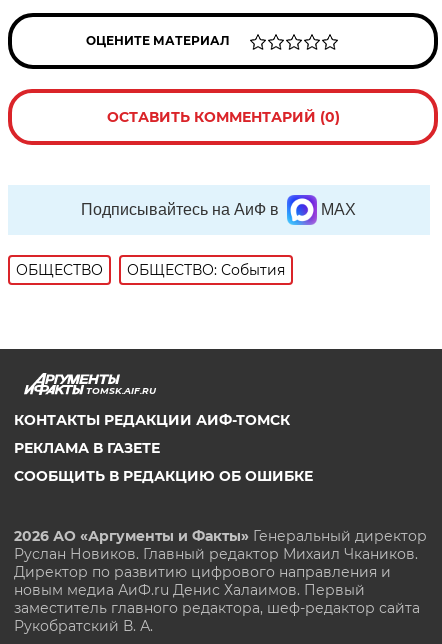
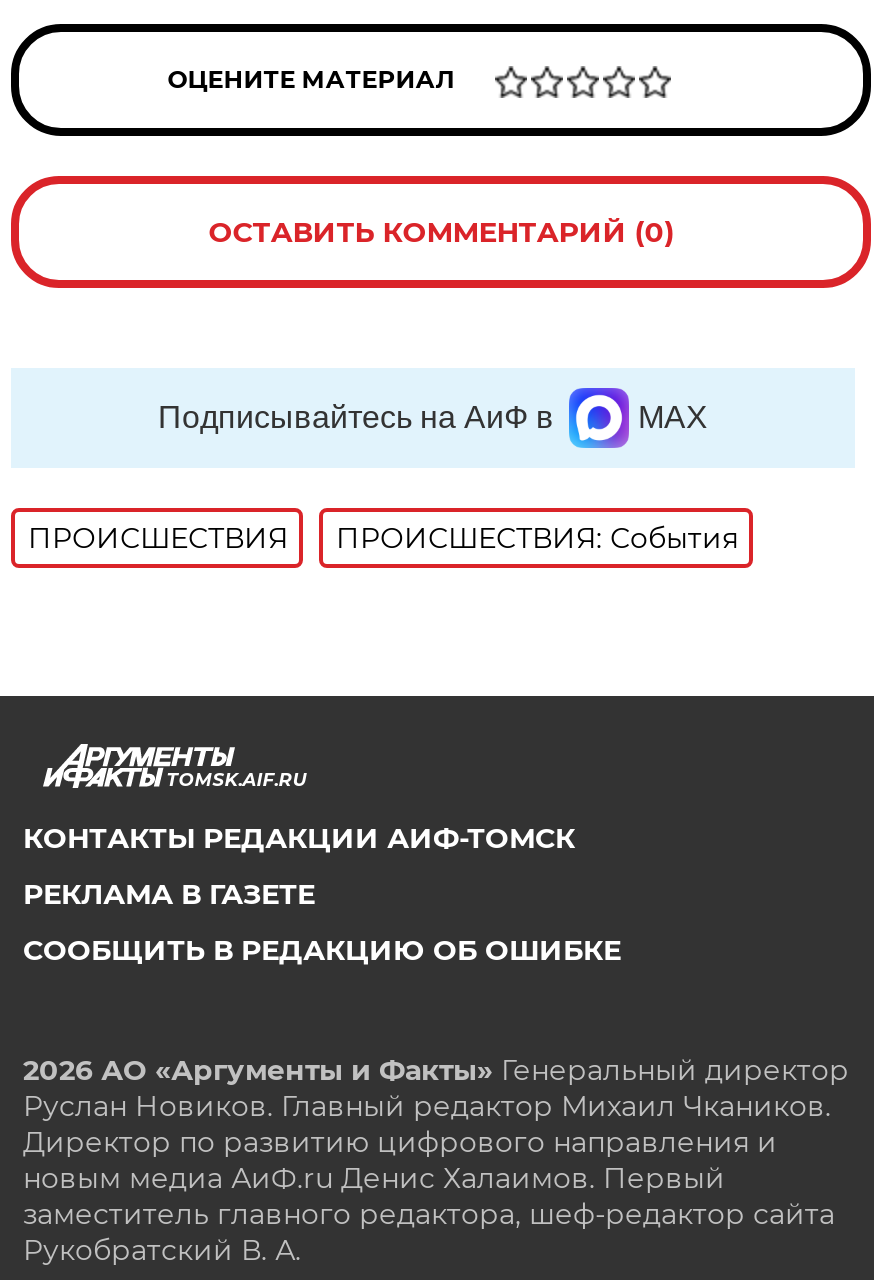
- ОБЩЕСТВО
- ОБЩЕСТВО: События
+ ПРОИСШЕСТВИЯ
+ ПРОИСШЕСТВИЯ: События
